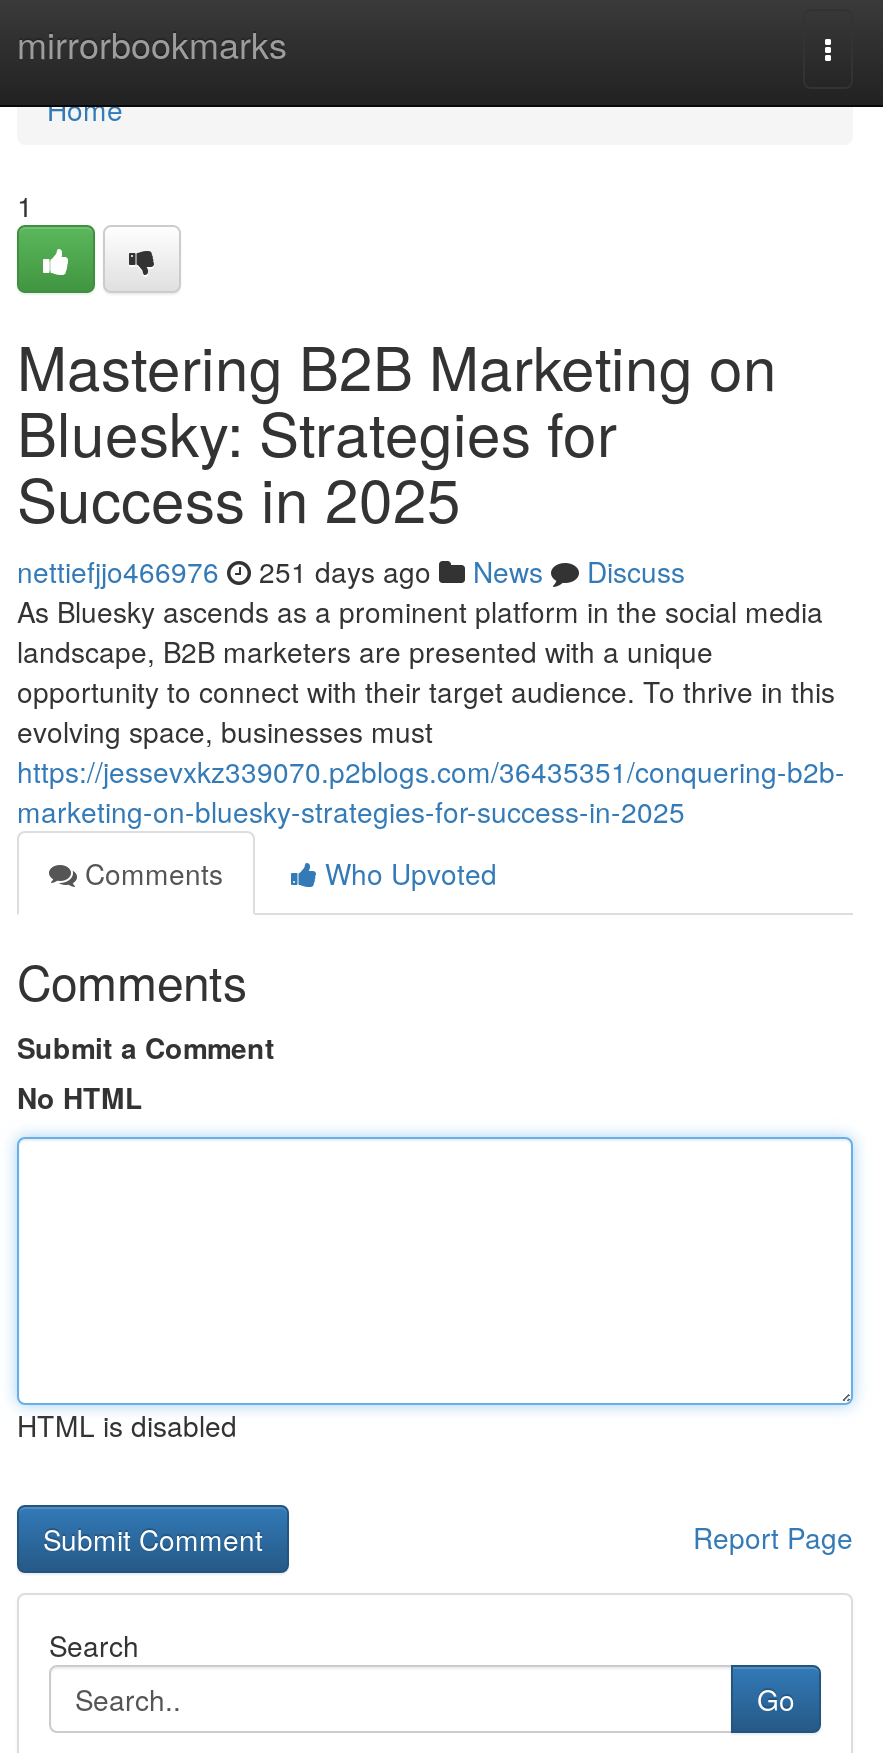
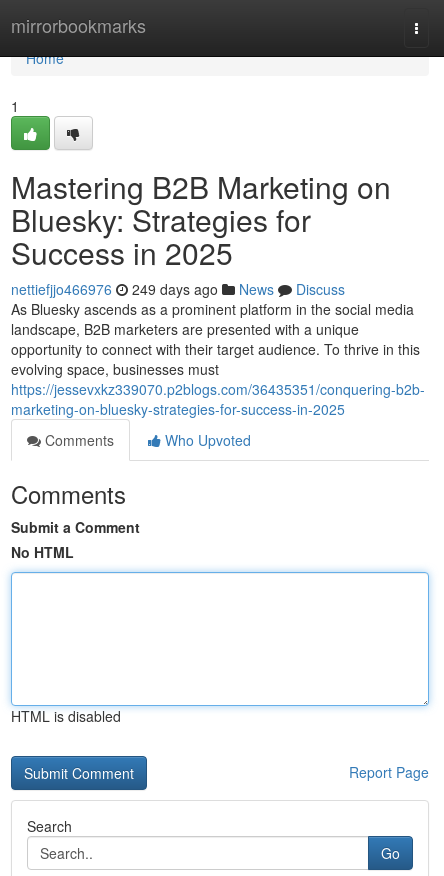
- nettiefjjo466976 251 days ago News Discuss
+ nettiefjjo466976 249 days ago News Discuss
